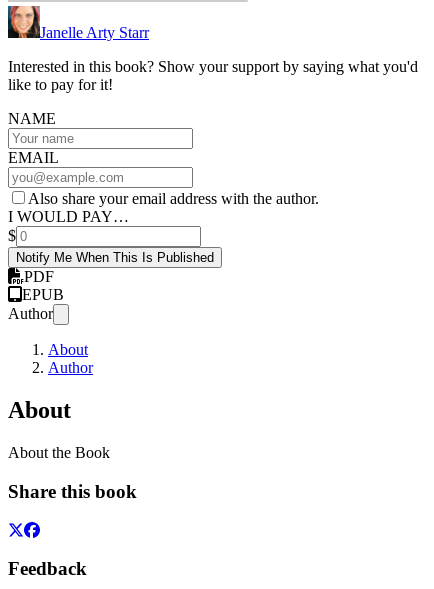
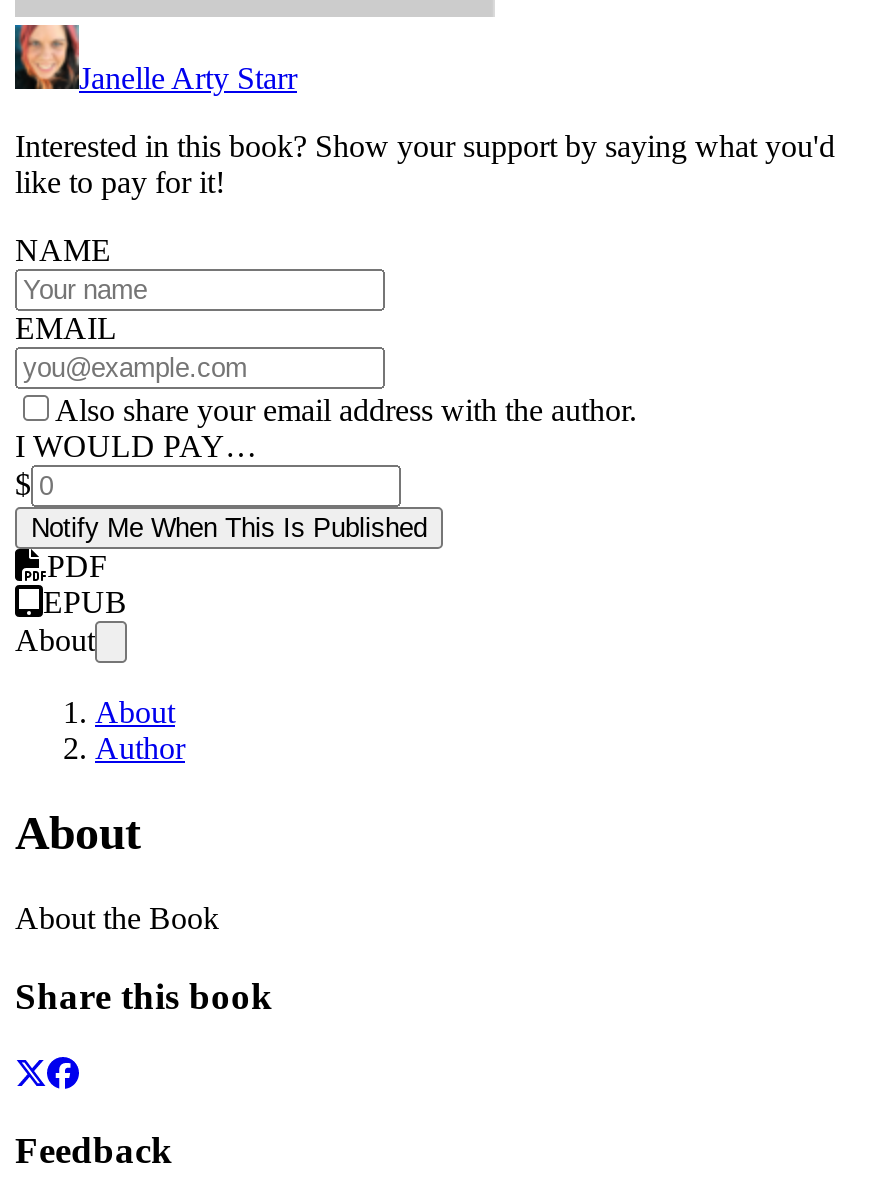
- Author
+ About
